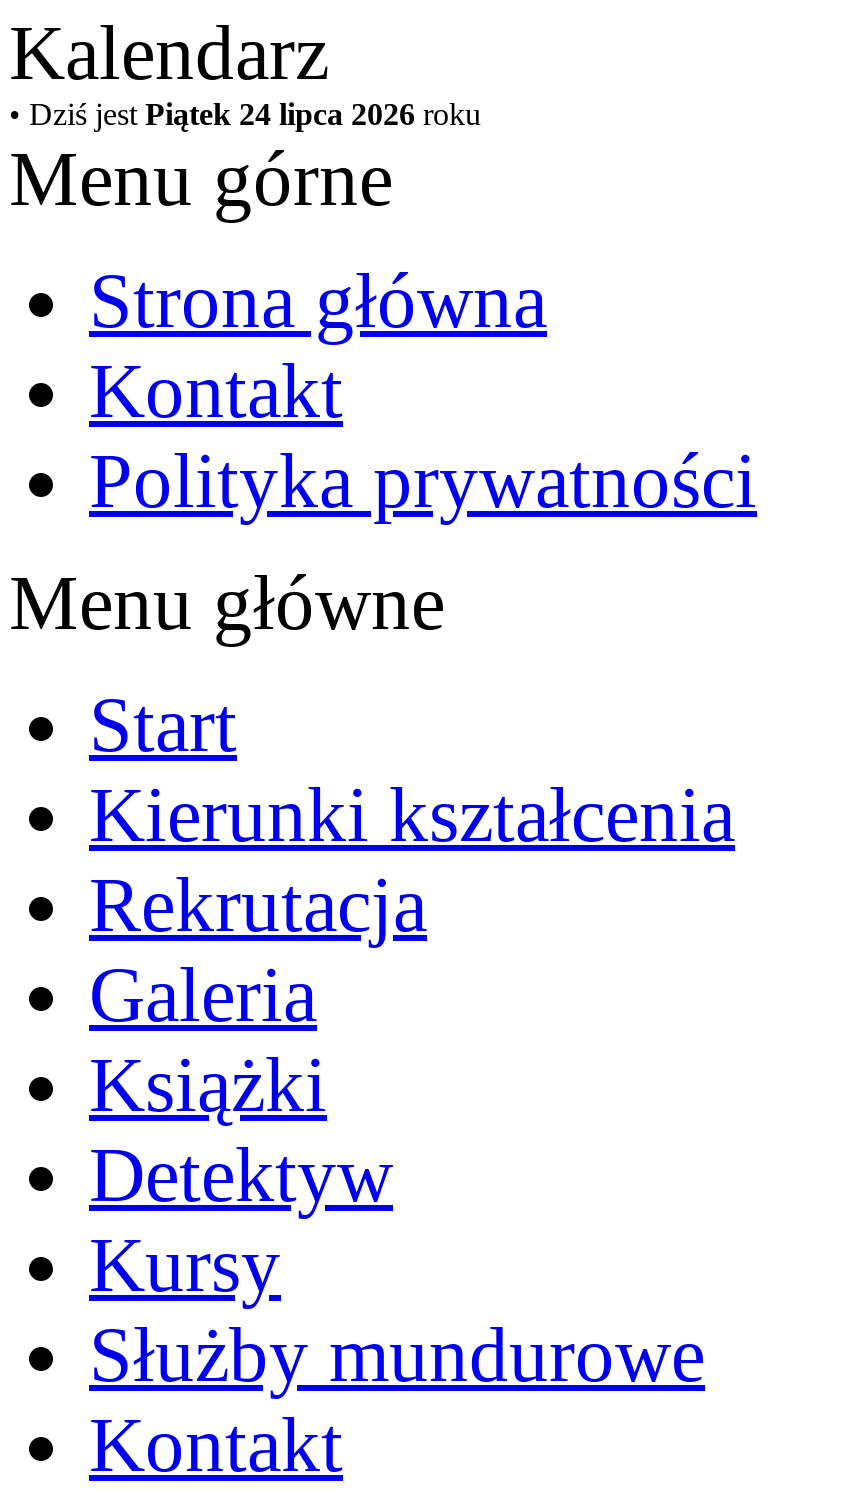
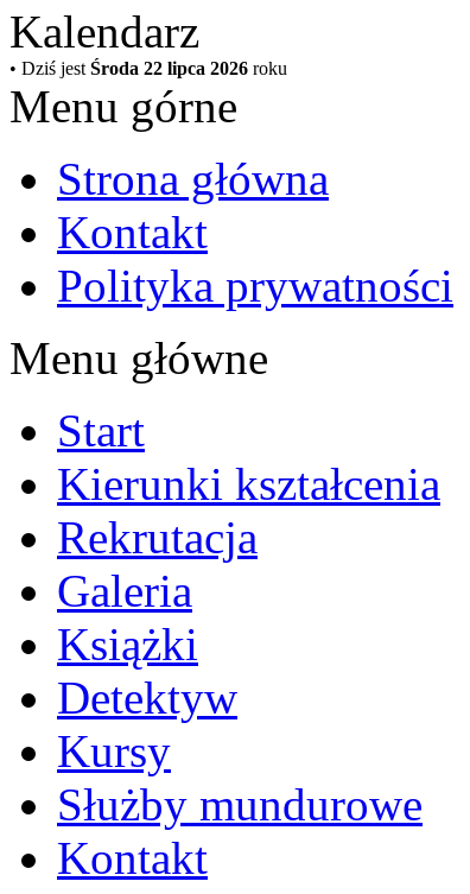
- • Dziś jest Piątek 24 lipca 2026 roku
+ • Dziś jest Środa 22 lipca 2026 roku
